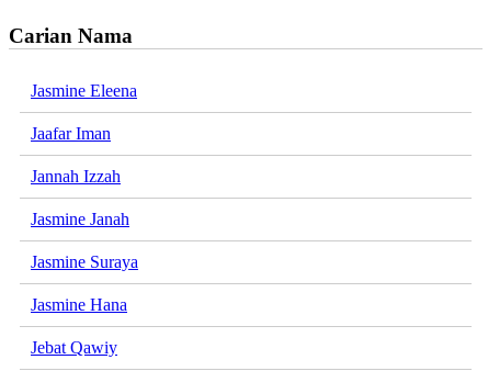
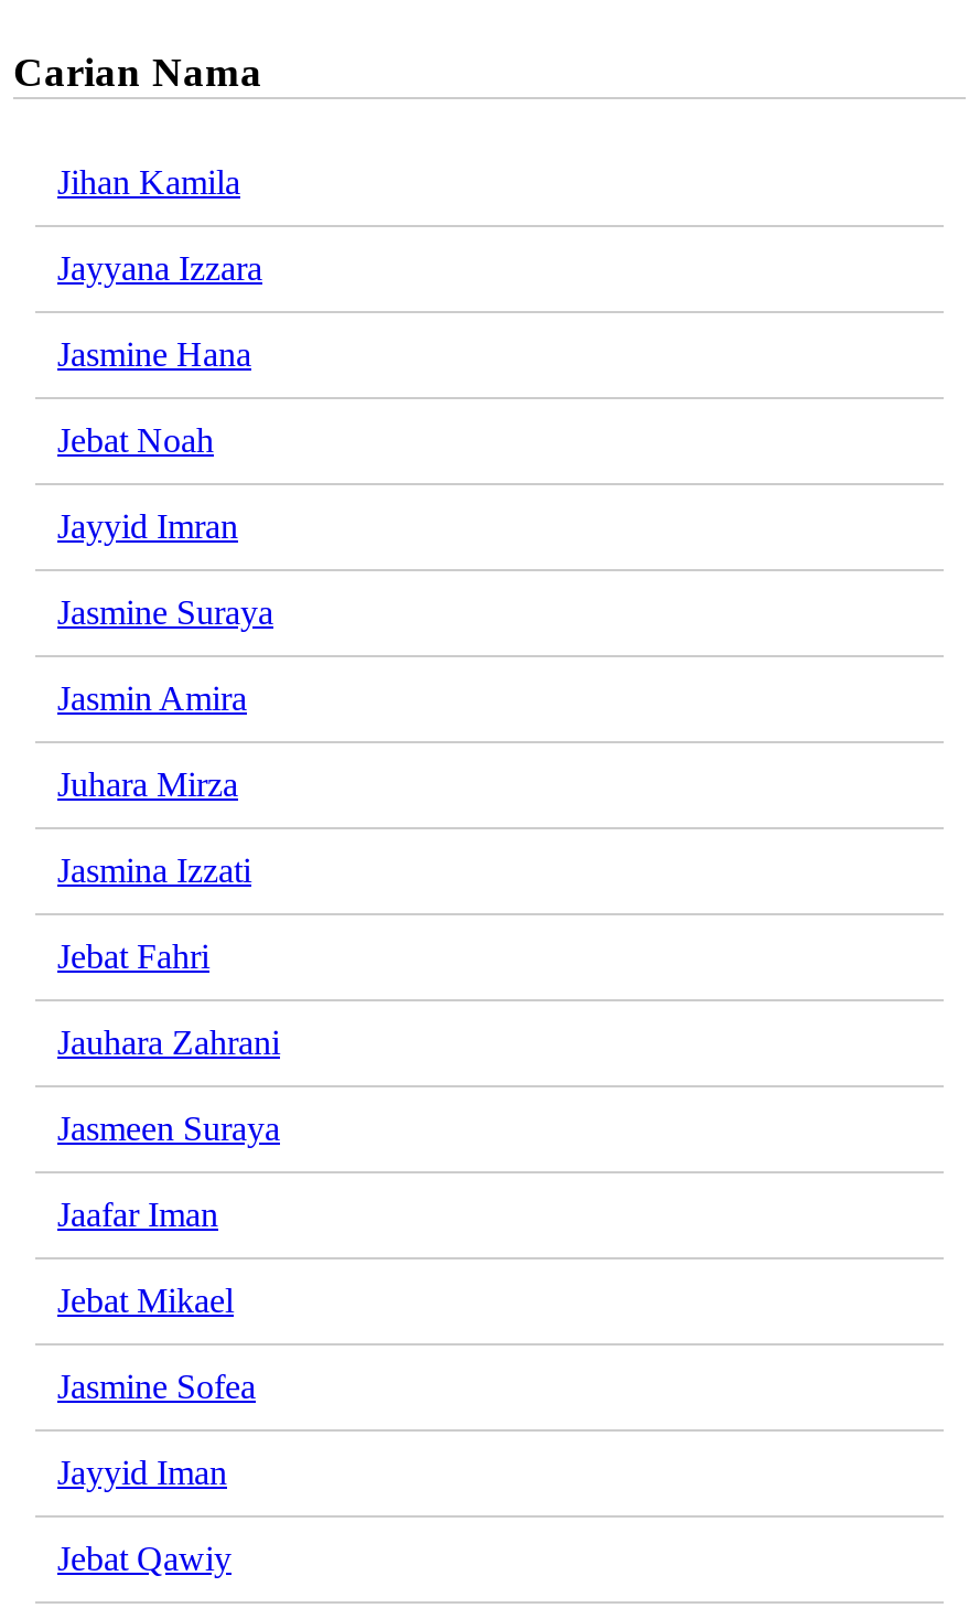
- Jasmine Eleena
+ Jihan Kamila
+ Jayyana Izzara
+ Jebat Noah
+ Jayyid Imran
+ Jasmin Amira
+ Juhara Mirza
+ Jasmina Izzati
+ Jebat Fahri
+ Jauhara Zahrani
+ Jasmeen Suraya

moved down: Jaafar Iman

- Jannah Izzah
- Jasmine Janah
+ Jebat Mikael
+ Jasmine Sofea
+ Jayyid Iman

moved up: Jasmine Suraya | Jasmine Hana
